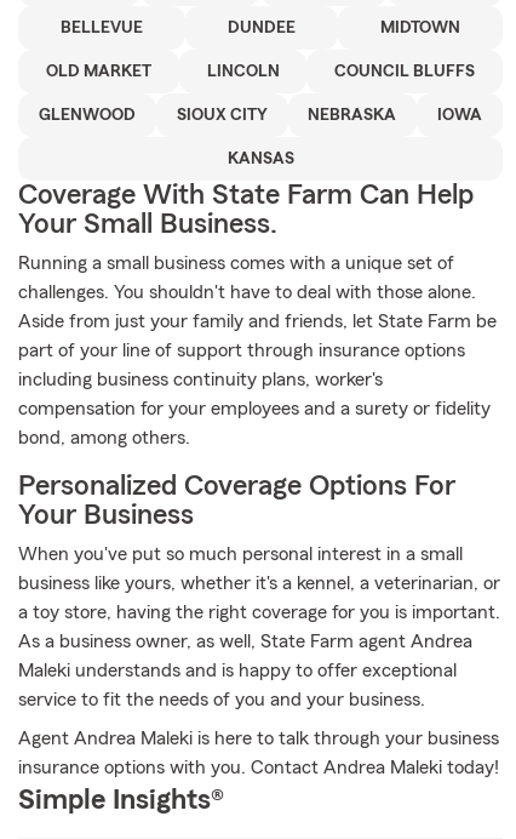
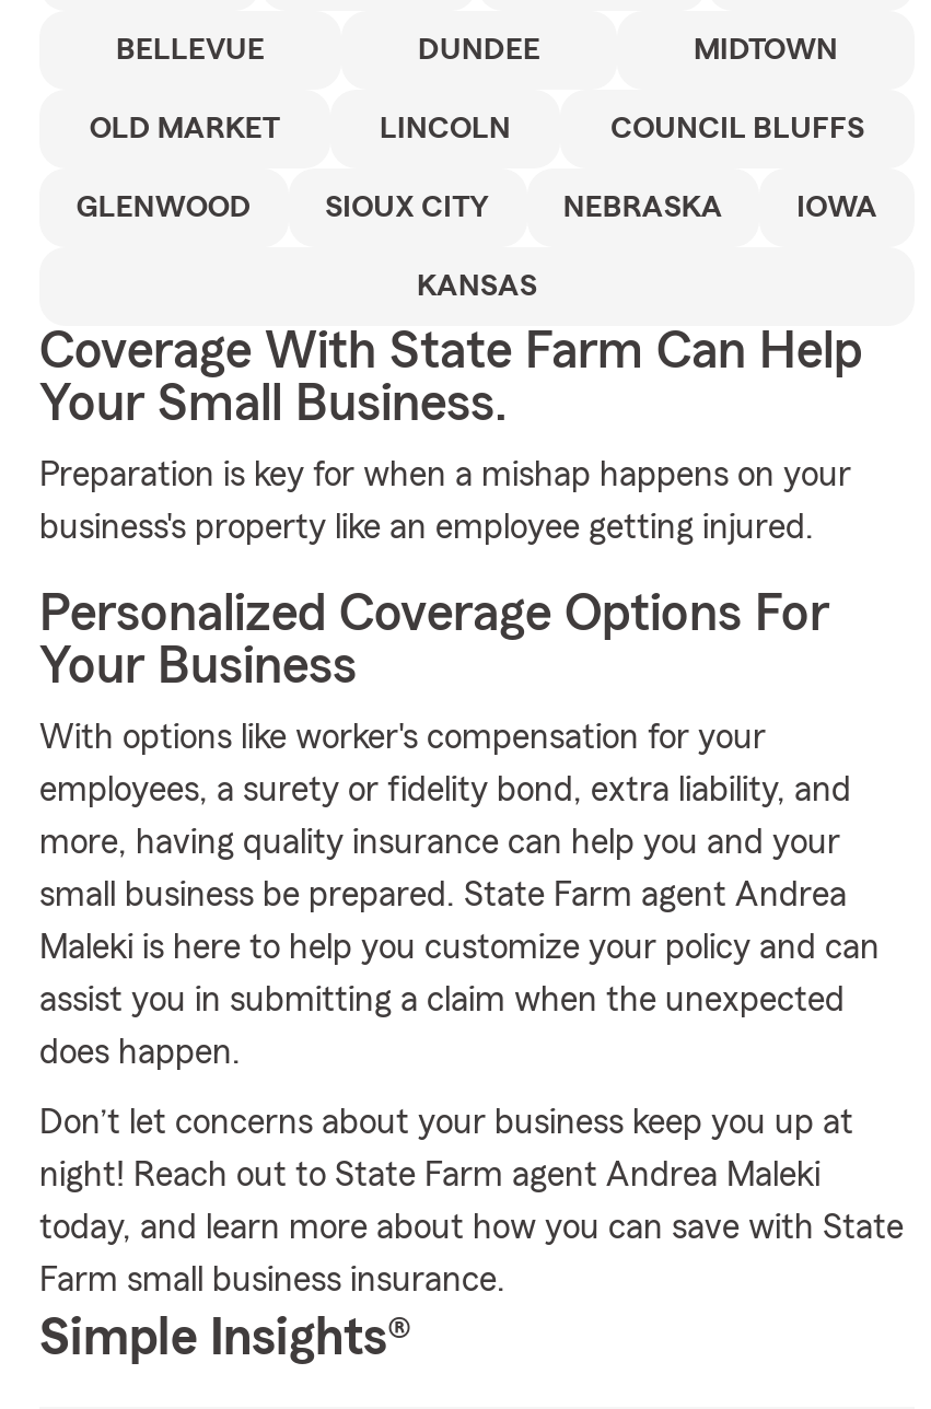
- Running a small business comes with a unique set of
- challenges. You shouldn't have to deal with those alone.
- Aside from just your family and friends, let State Farm be
- part of your line of support through insurance options
- including business continuity plans, worker's
- compensation for your employees and a surety or fidelity
- bond, among others.
+ Preparation is key for when a mishap happens on your
+ business's property like an employee getting injured.

moved up: Personalized Coverage Options For | Your Business

- When you've put so much personal interest in a small
- business like yours, whether it's a kennel, a veterinarian, or
- a toy store, having the right coverage for you is important.
- As a business owner, as well, State Farm agent Andrea
- Maleki understands and is happy to offer exceptional
- service to fit the needs of you and your business.
- Agent Andrea Maleki is here to talk through your business
- insurance options with you. Contact Andrea Maleki today!
+ With options like worker's compensation for your
+ employees, a surety or fidelity bond, extra liability, and
+ more, having quality insurance can help you and your
+ small business be prepared. State Farm agent Andrea
+ Maleki is here to help you customize your policy and can
+ assist you in submitting a claim when the unexpected
+ does happen.
+ Don’t let concerns about your business keep you up at
+ night! Reach out to State Farm agent Andrea Maleki
+ today, and learn more about how you can save with State
+ Farm small business insurance.
